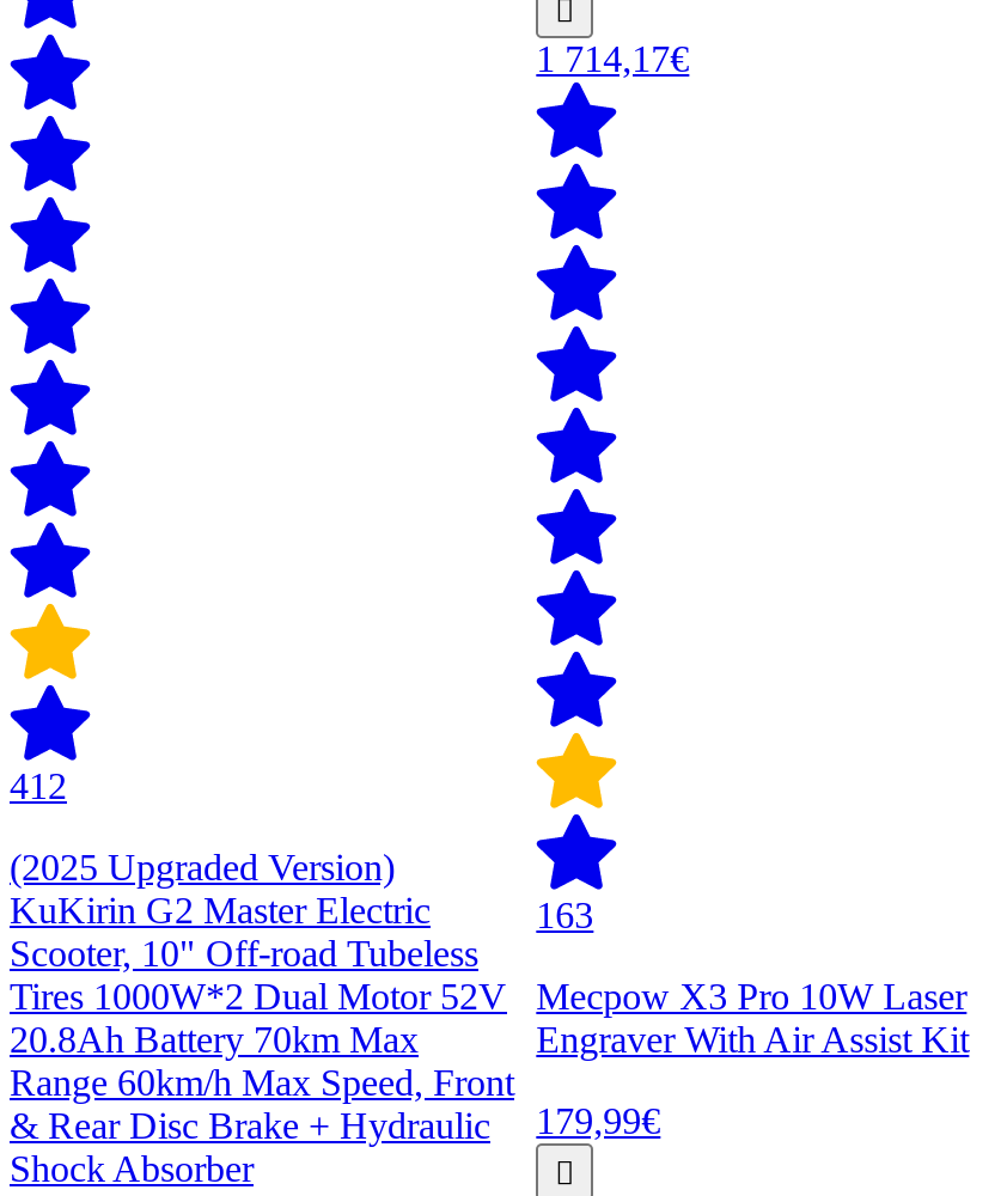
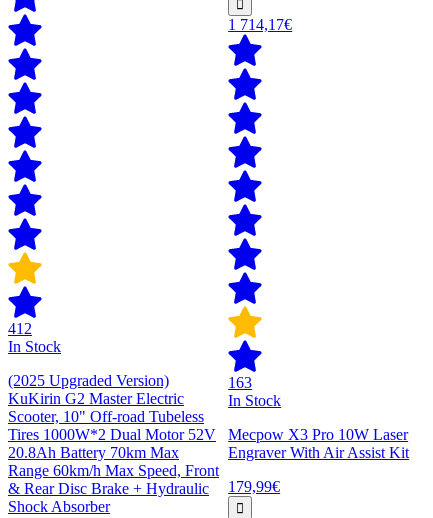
+ In Stock

+ In Stock
